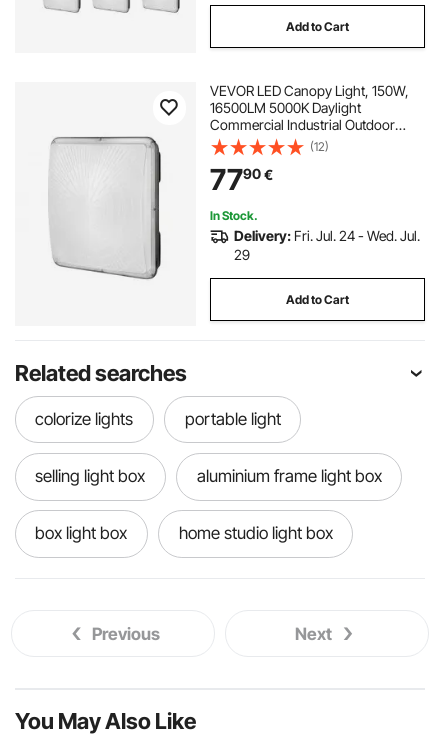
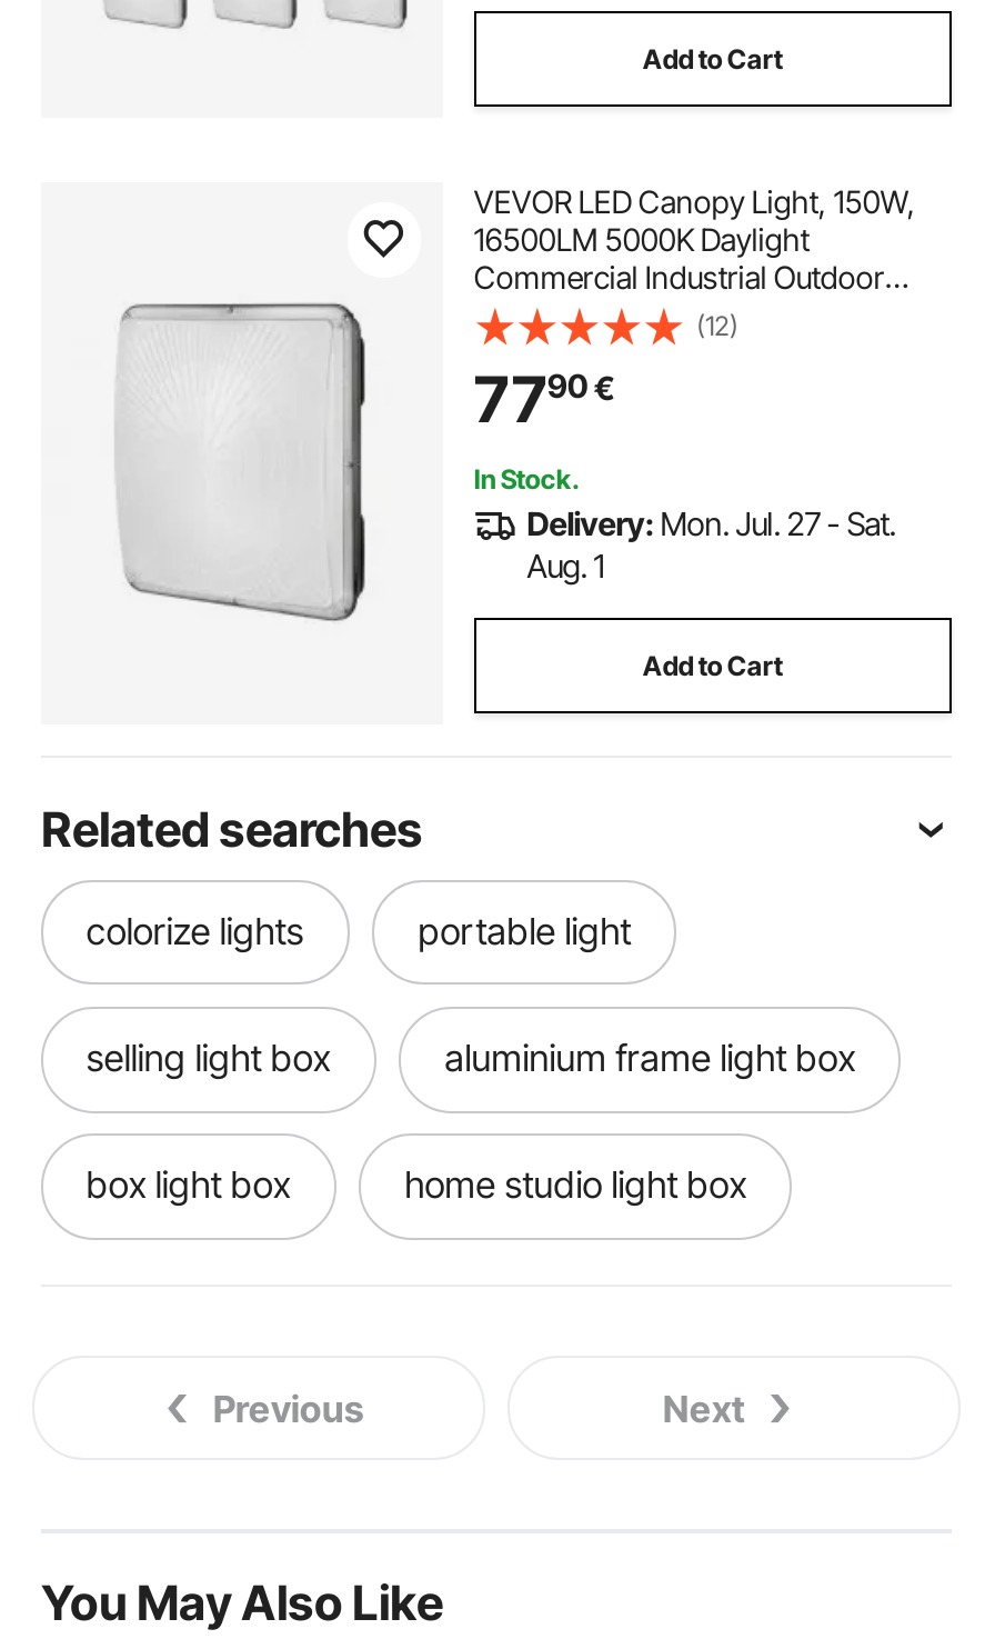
- Delivery: Fri. Jul. 24 - Wed. Jul.
- 29
+ Delivery: Mon. Jul. 27 - Sat.
+ Aug. 1
